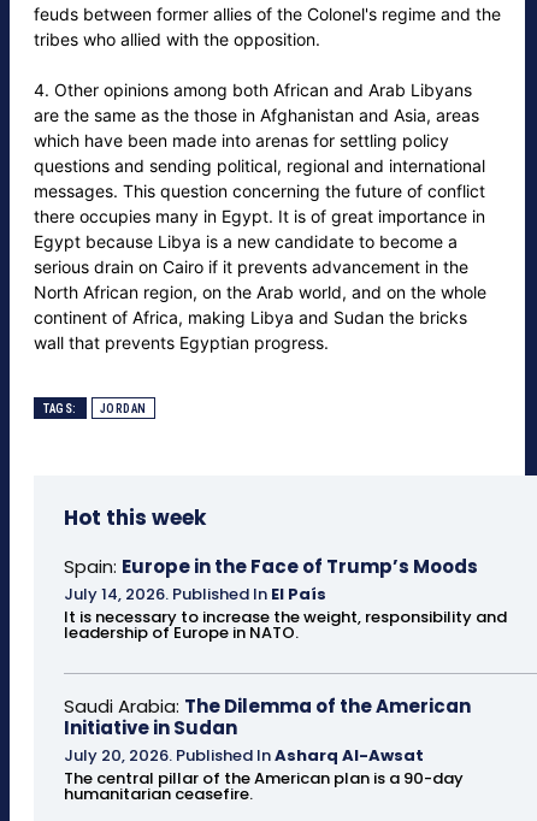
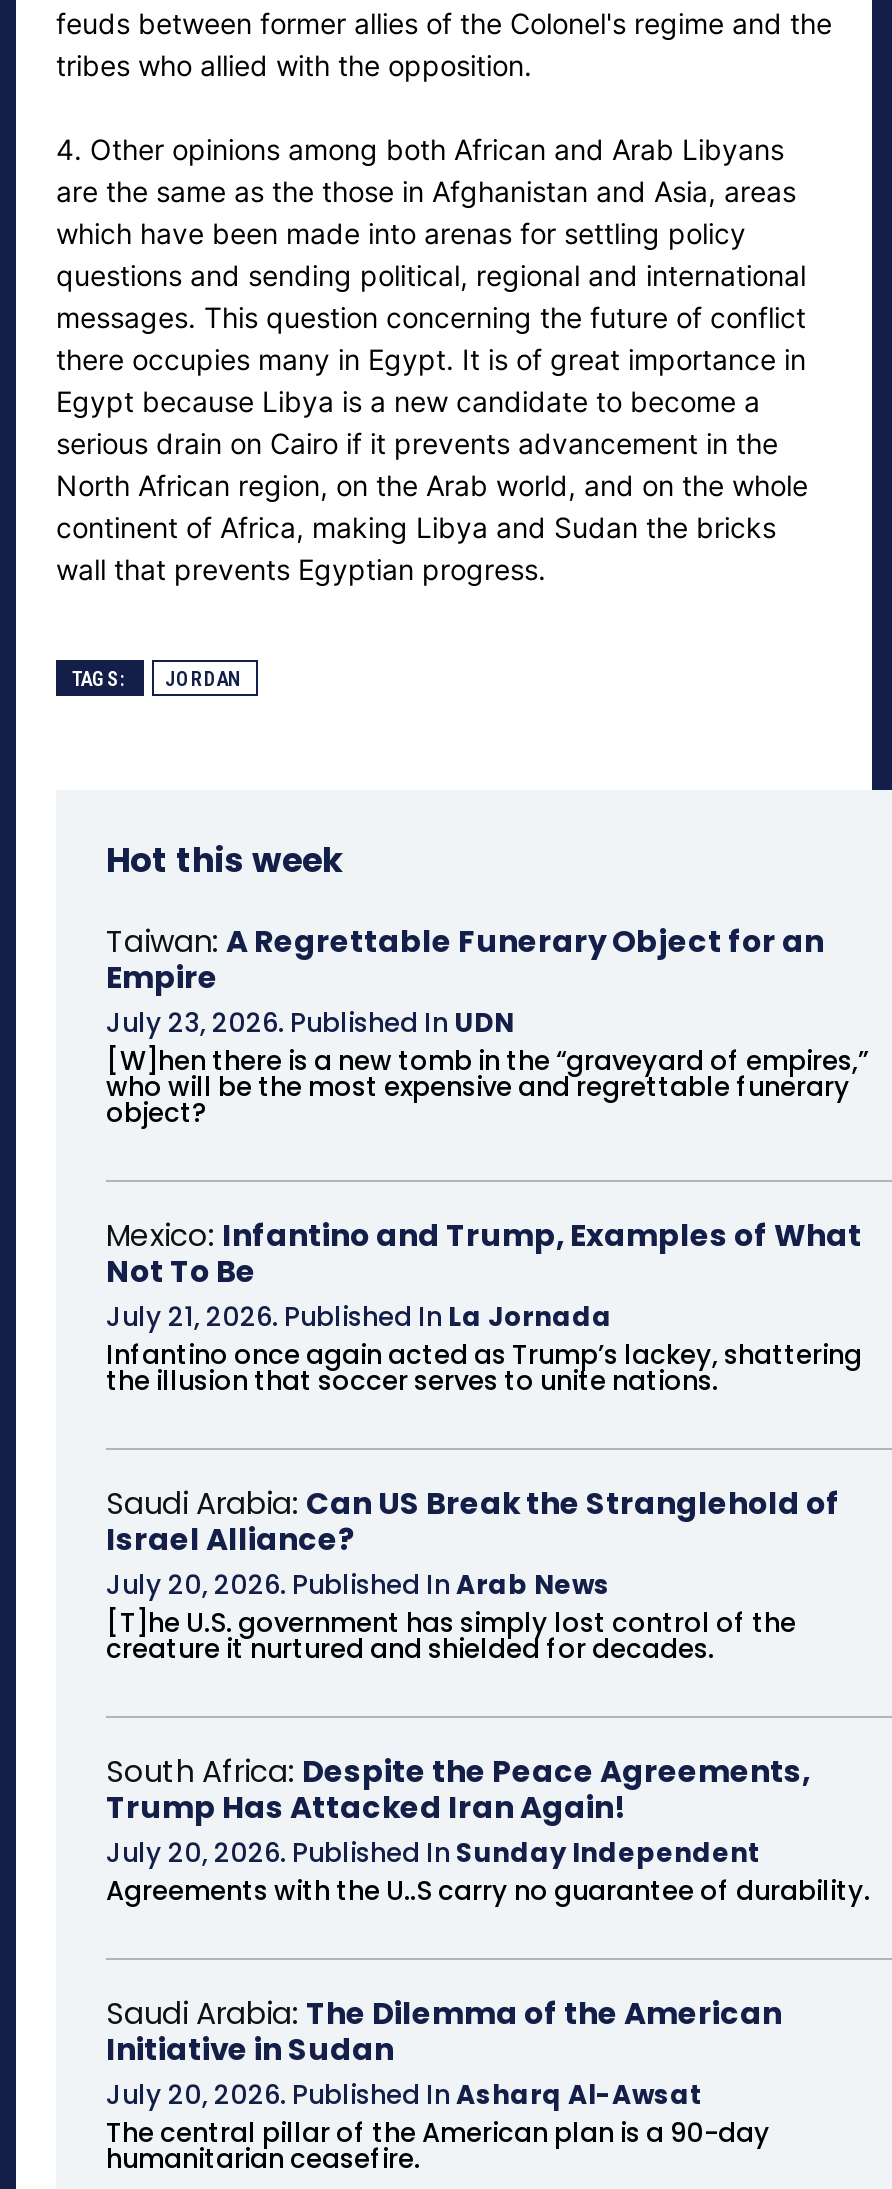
- Spain: Europe in the Face of Trump’s Moods
- July 14, 2026. Published In El País
- It is necessary to increase the weight, responsibility and
- leadership of Europe in NATO.
+ Taiwan: A Regrettable Funerary Object for an
+ Empire
+ July 23, 2026. Published In UDN
+ [W]hen there is a new tomb in the “graveyard of empires,”
+ who will be the most expensive and regrettable funerary
+ object?
+ Mexico: Infantino and Trump, Examples of What
+ Not To Be
+ July 21, 2026. Published In La Jornada
+ Infantino once again acted as Trump’s lackey, shattering
+ the illusion that soccer serves to unite nations.
+ Saudi Arabia: Can US Break the Stranglehold of
+ Israel Alliance?
+ July 20, 2026. Published In Arab News
+ [T]he U.S. government has simply lost control of the
+ creature it nurtured and shielded for decades.
+ South Africa: Despite the Peace Agreements,
+ Trump Has Attacked Iran Again!
+ July 20, 2026. Published In Sunday Independent
+ Agreements with the U..S carry no guarantee of durability.
